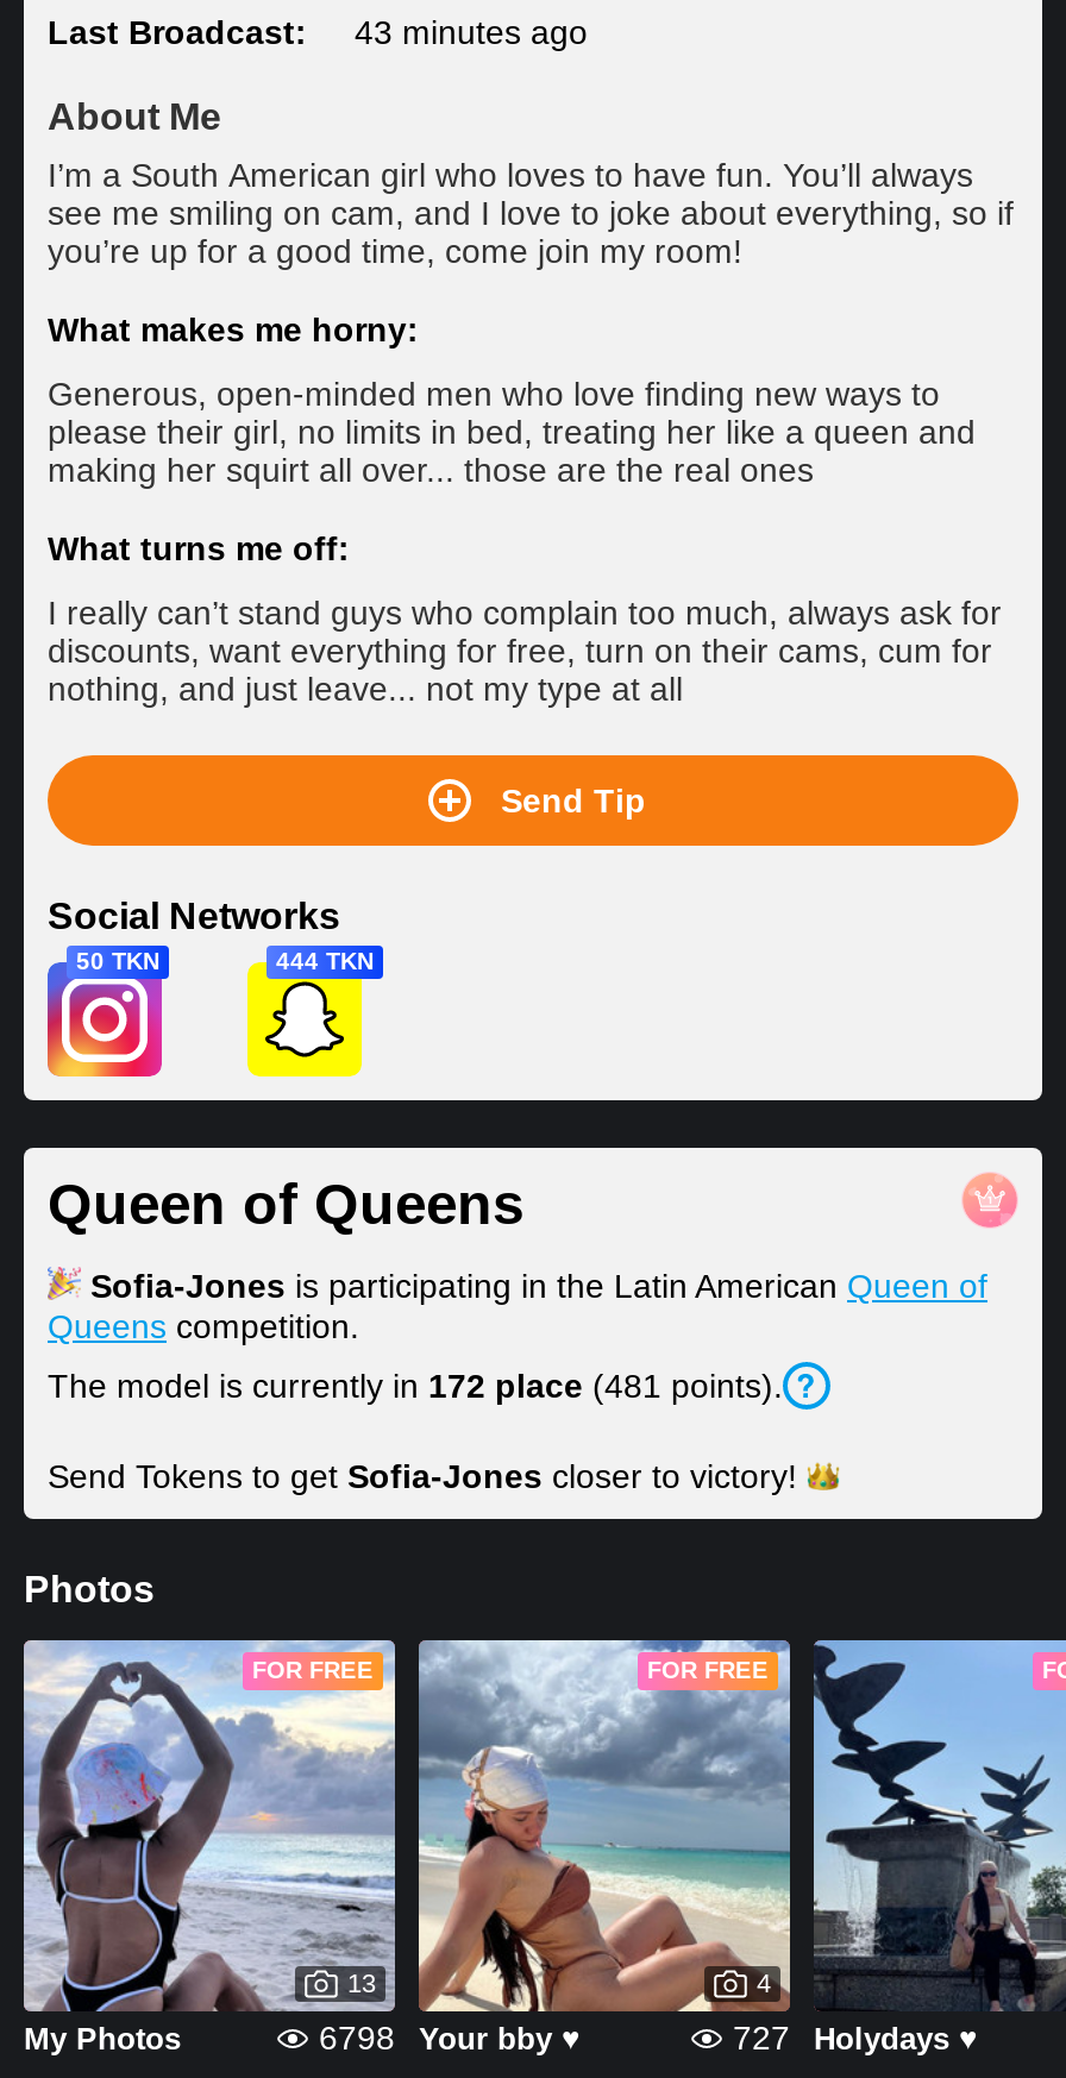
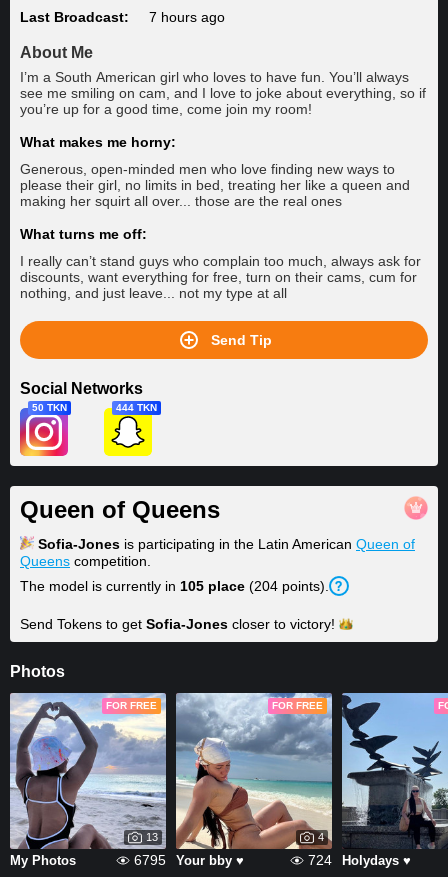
- Last Broadcast: 43 minutes ago
+ Last Broadcast: 7 hours ago

- The model is currently in 172 place (481 points).
+ The model is currently in 105 place (204 points).

- 6798
+ 6795

- 727
+ 724
